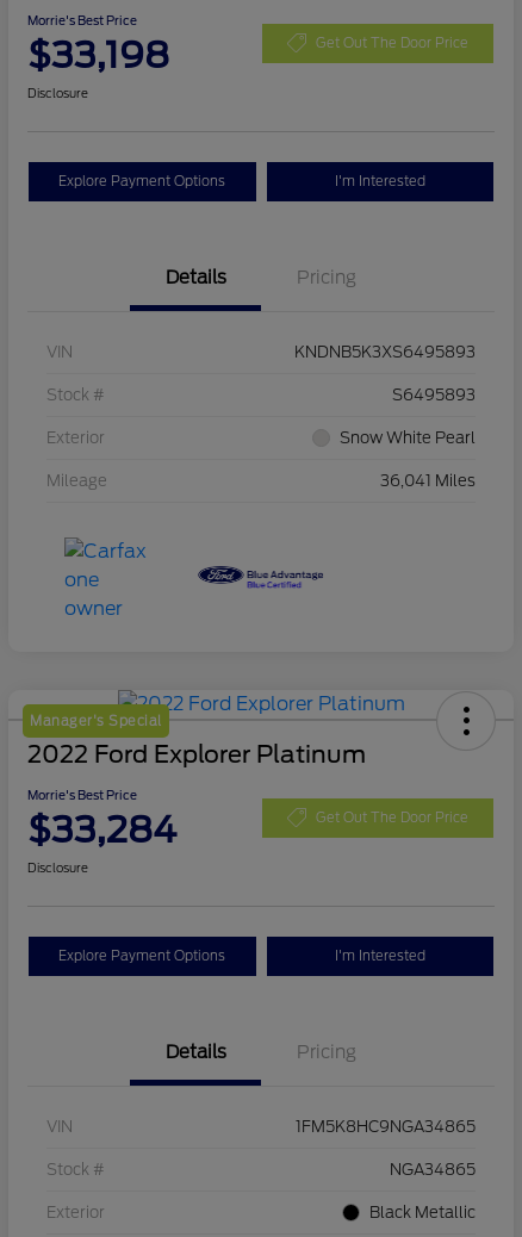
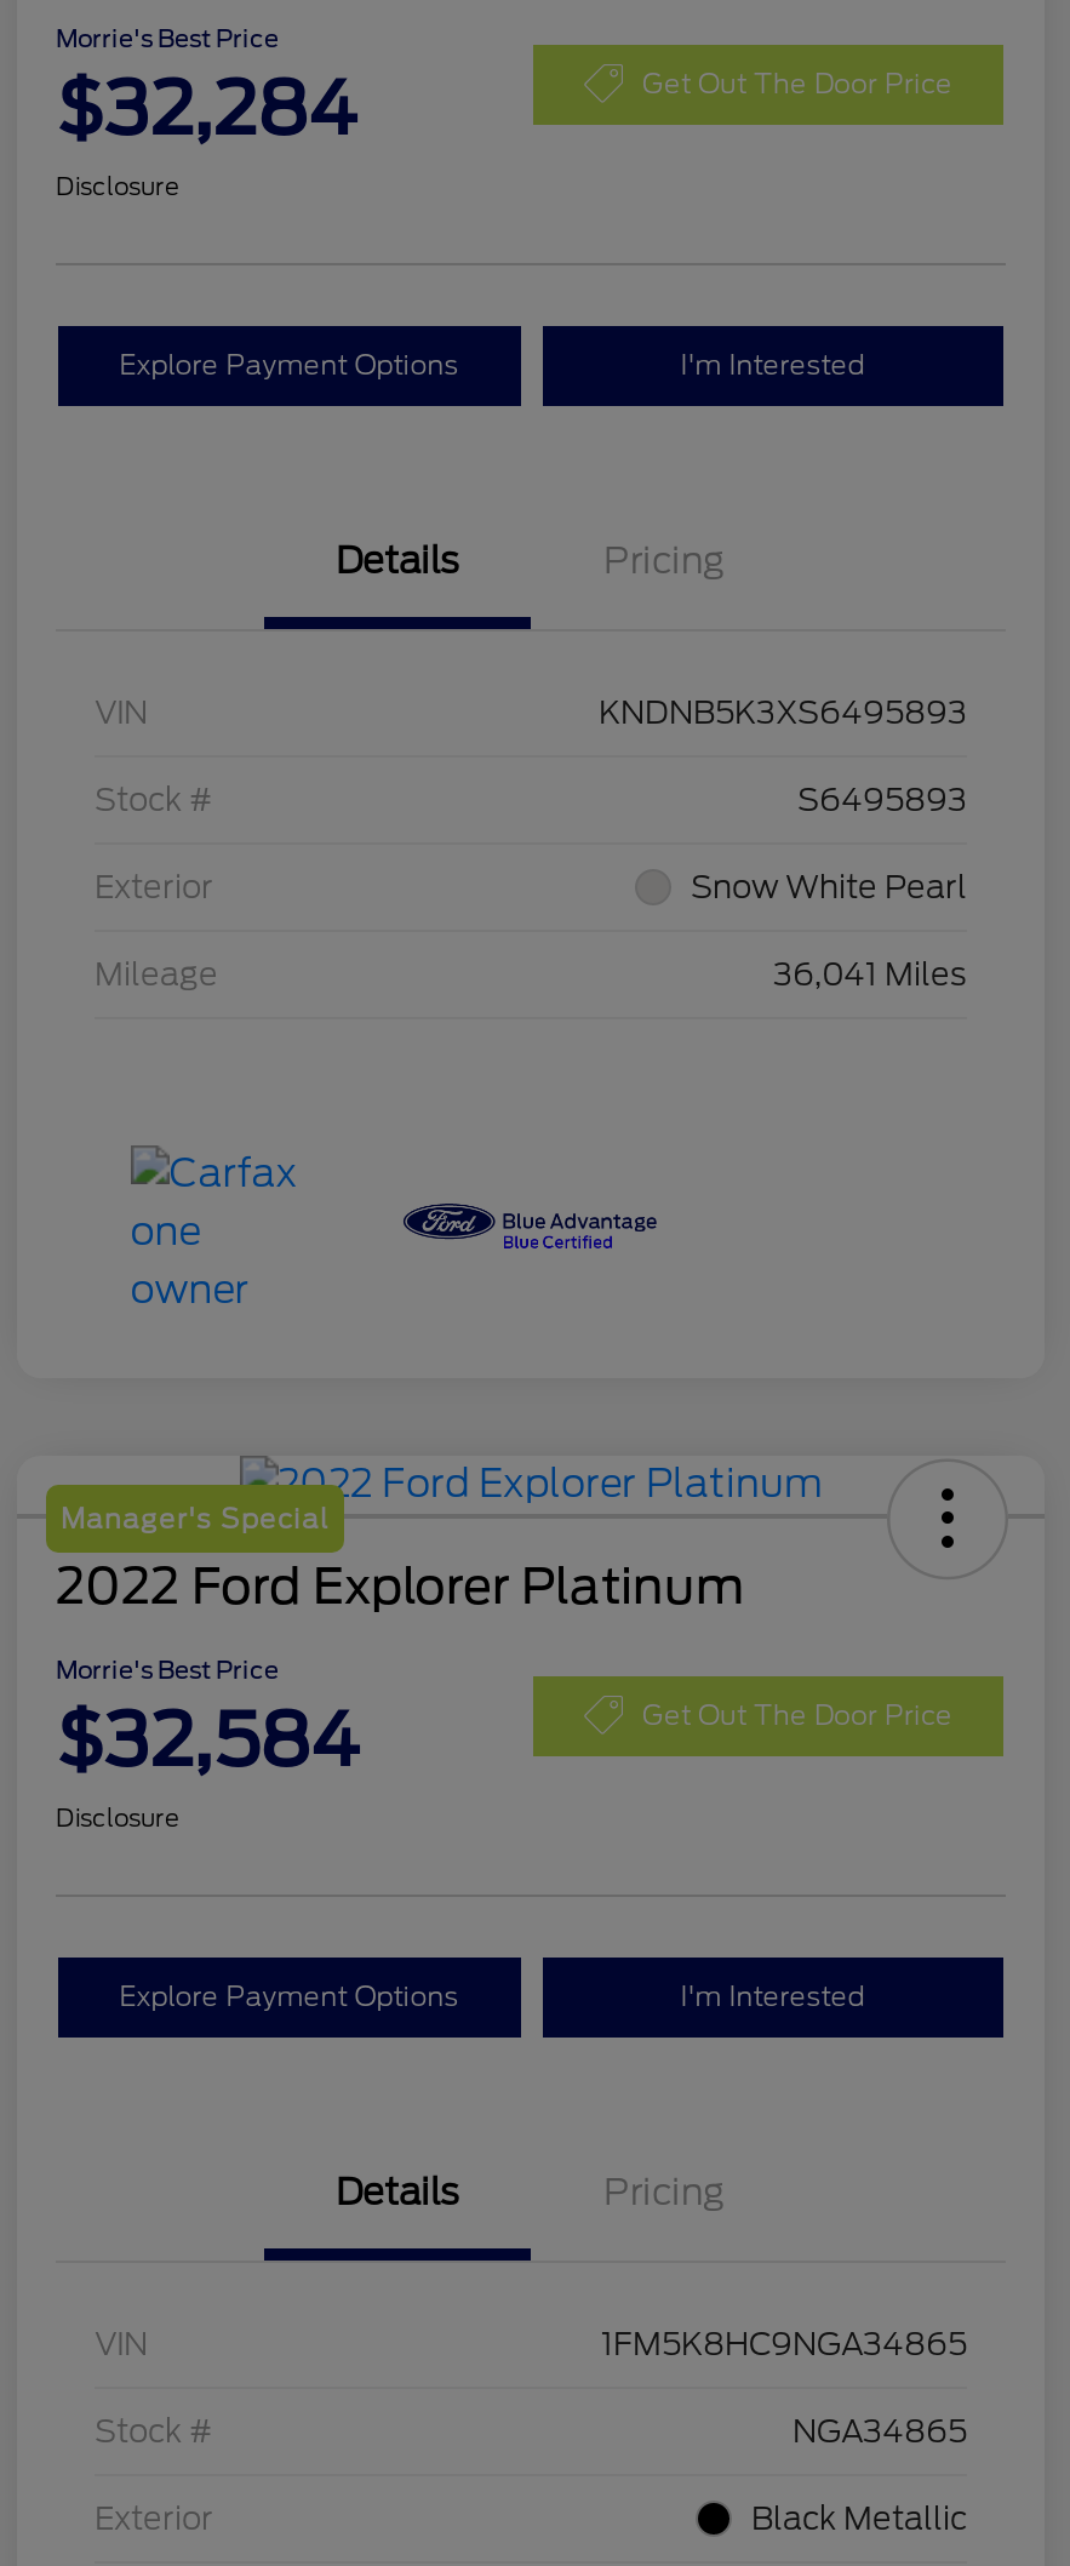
- $33,198
+ $32,284

- $33,284
+ $32,584
